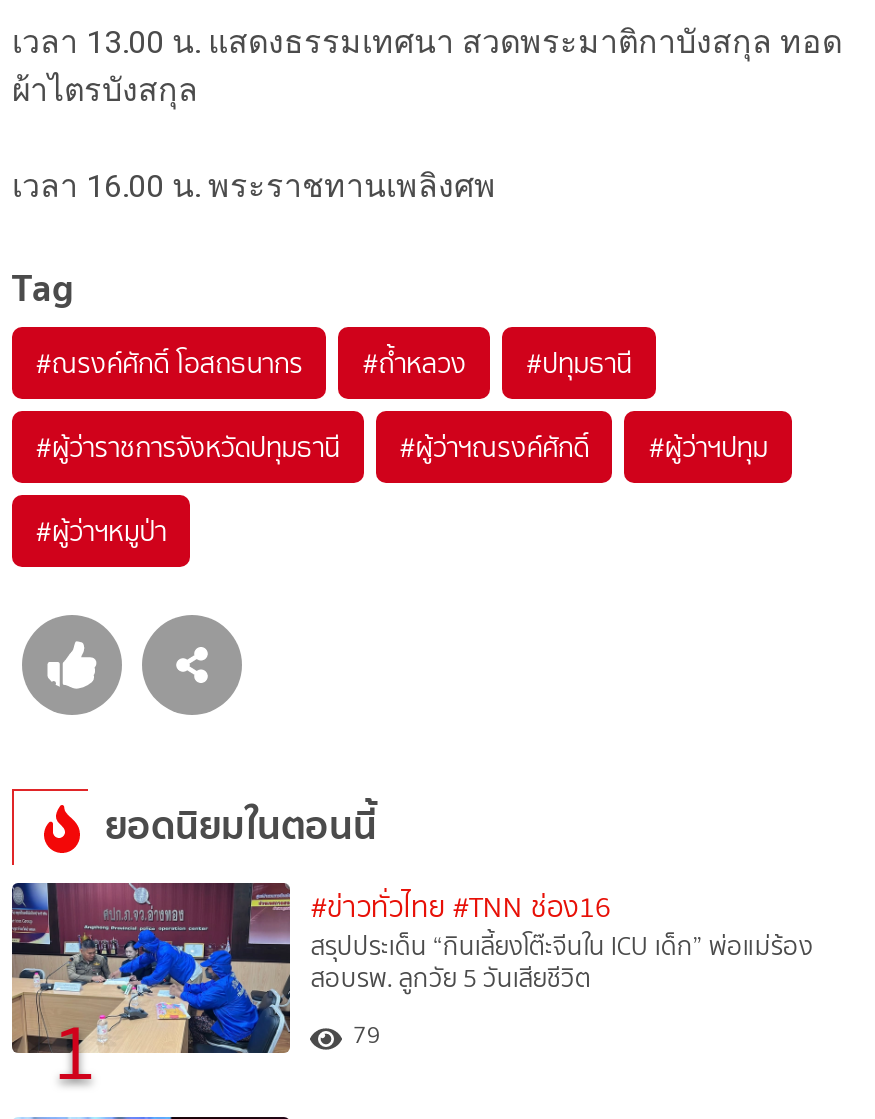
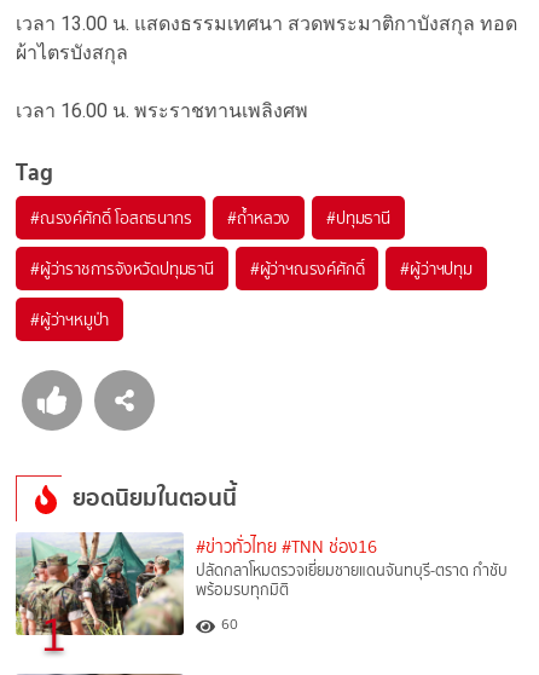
- [image]
- สรุปประเด็น “กินเลี้ยงโต๊ะจีนใน ICU เด็ก” พ่อแม่ร้อง
- สอบรพ. ลูกวัย 5 วันเสียชีวิต
+ [image]
+ ปลัดกลาโหมตรวจเยี่ยมชายแดนจันทบุรี-ตราด กำชับ
+ พร้อมรบทุกมิติ

- 79
+ 60
